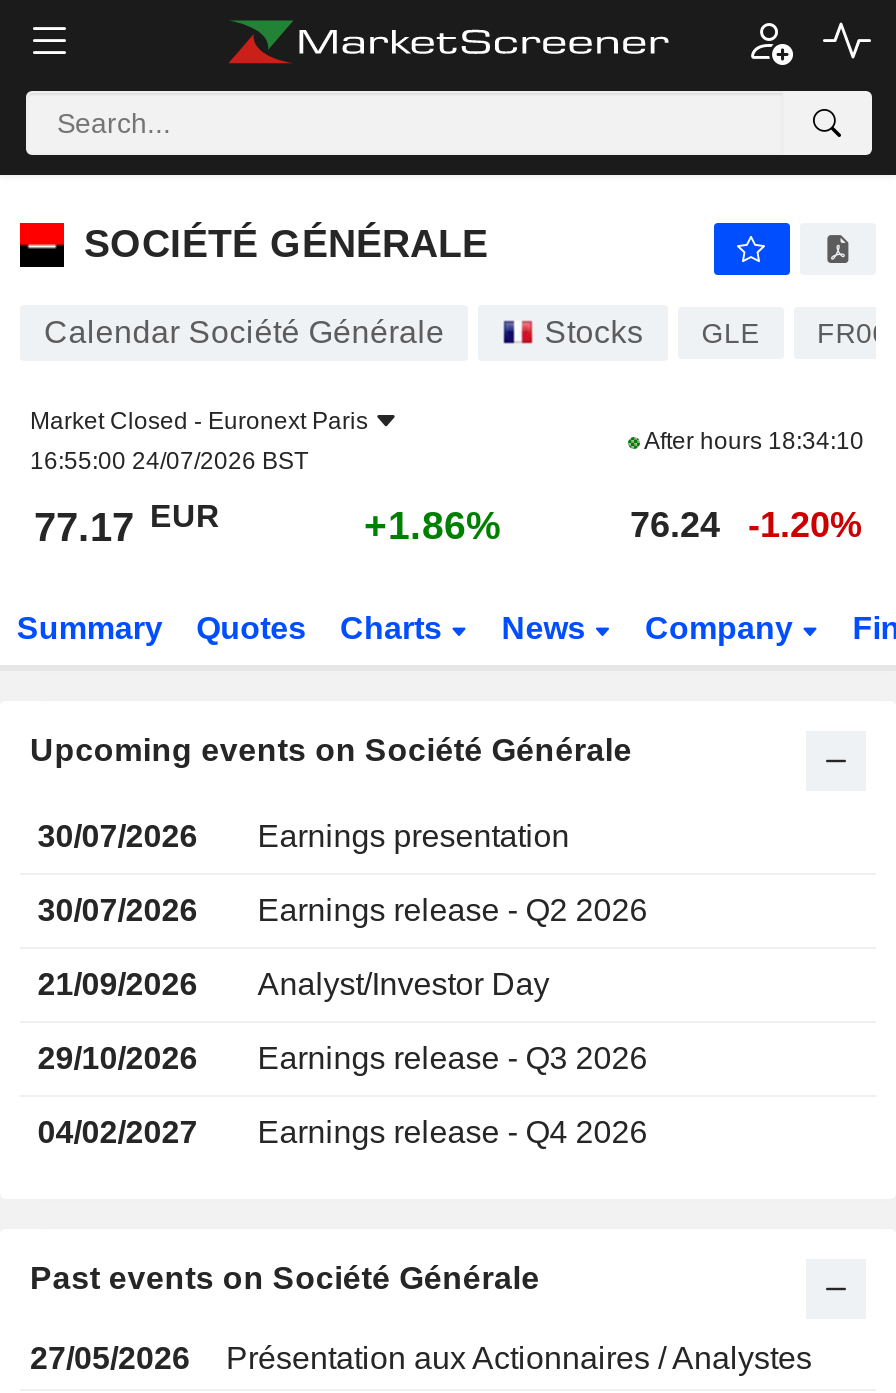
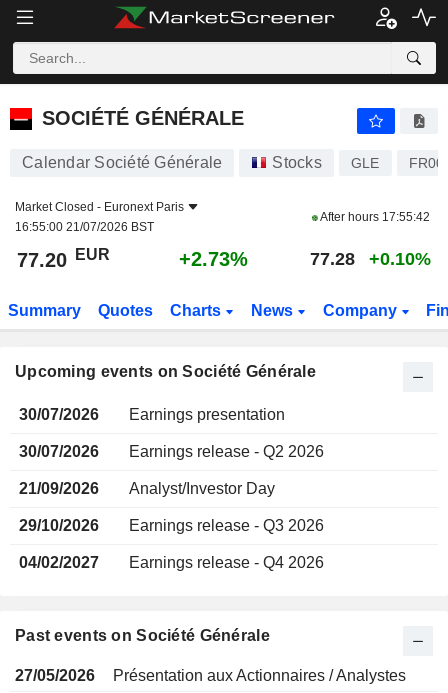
- After hours 18:34:10
+ After hours 17:55:42

- 16:55:00 24/07/2026 BST
+ 16:55:00 21/07/2026 BST

- 77.17 EUR
+ 77.20 EUR

- +1.86%
+ +2.73%

- 76.24
+ 77.28

- -1.20%
+ +0.10%
